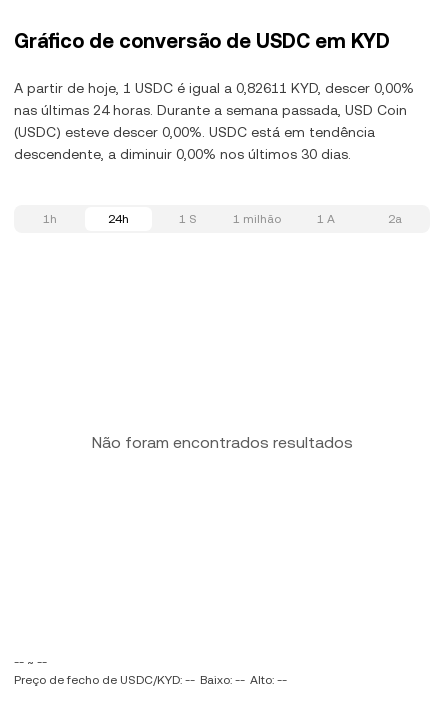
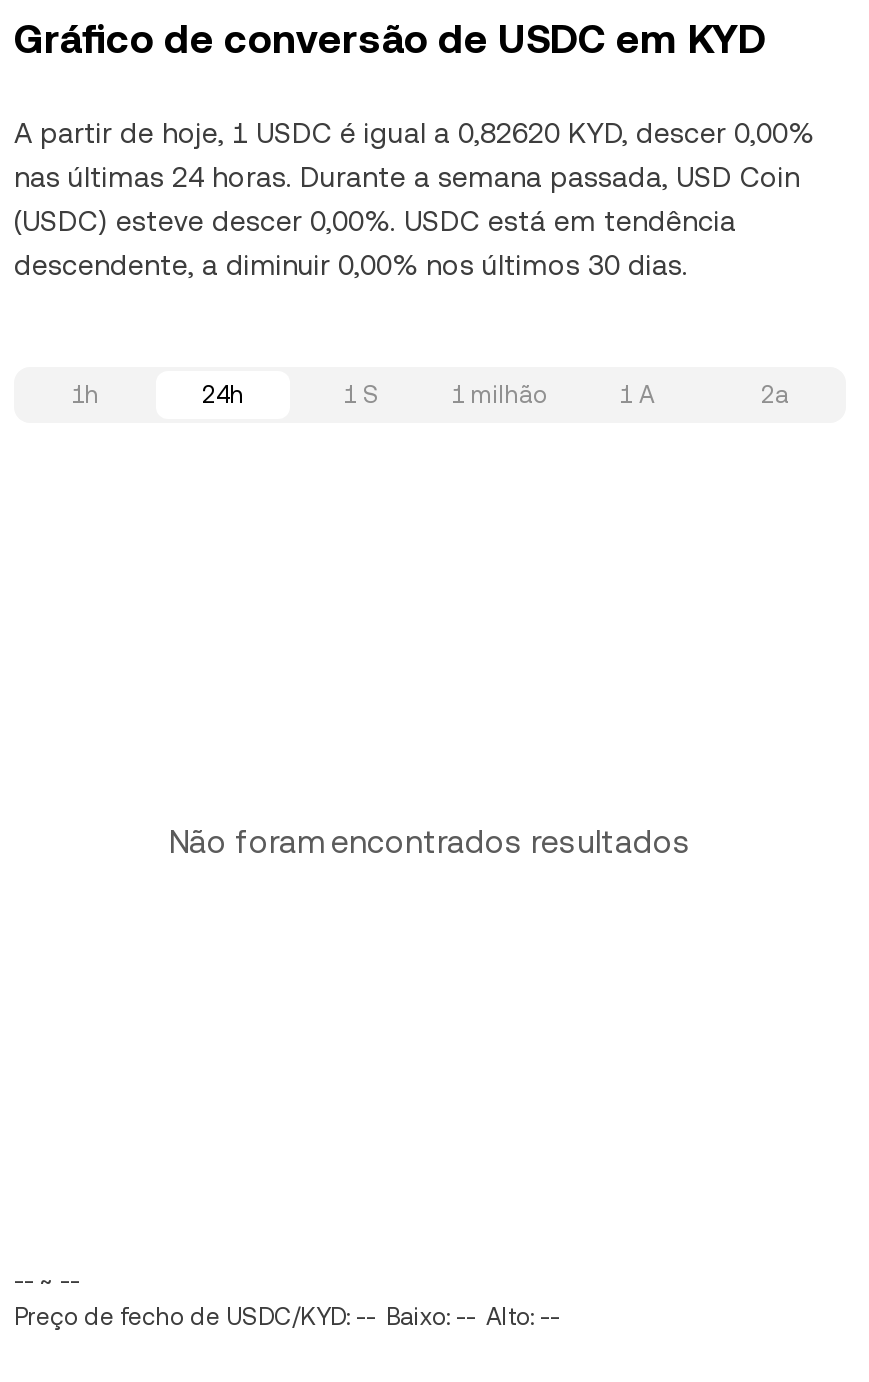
- A partir de hoje, 1 USDC é igual a 0,82611 KYD, descer 0,00%
+ A partir de hoje, 1 USDC é igual a 0,82620 KYD, descer 0,00%
